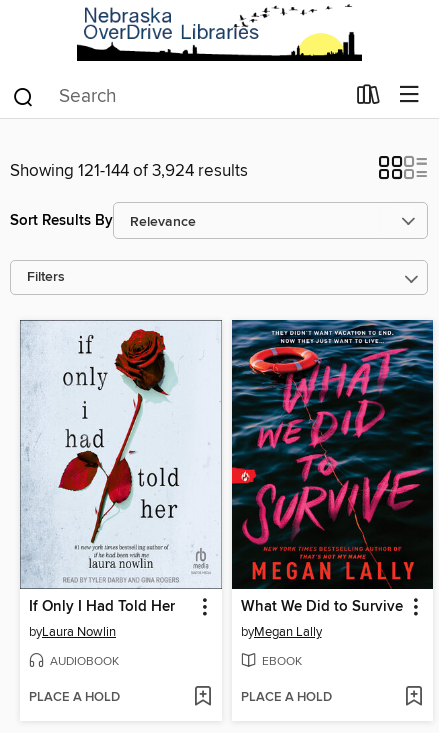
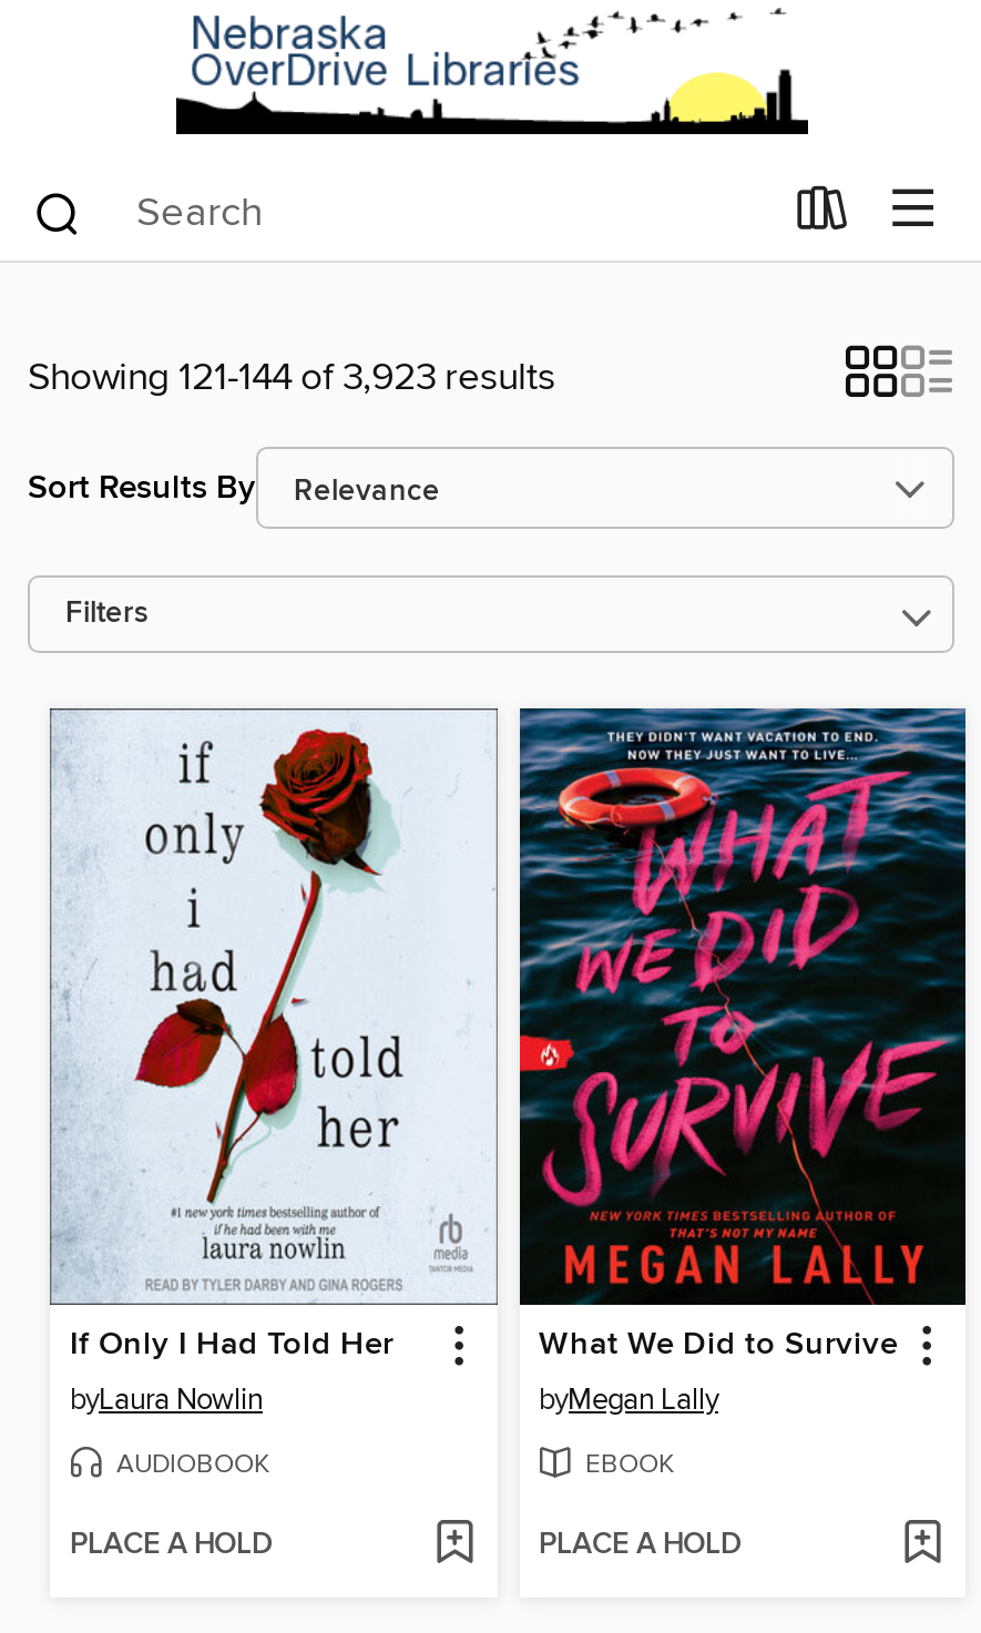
- Showing 121-144 of 3,924 results
+ Showing 121-144 of 3,923 results
